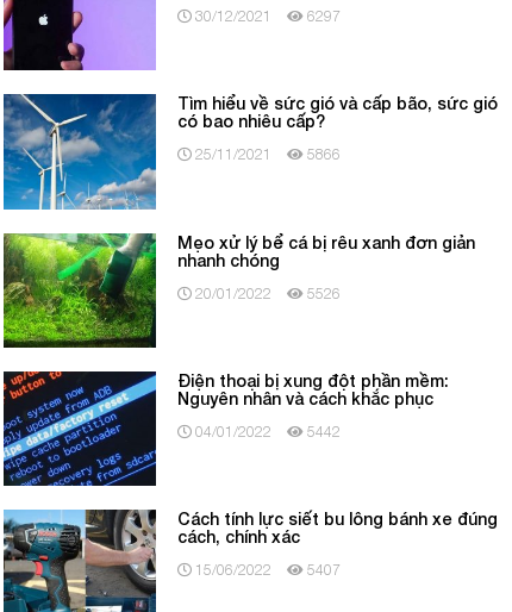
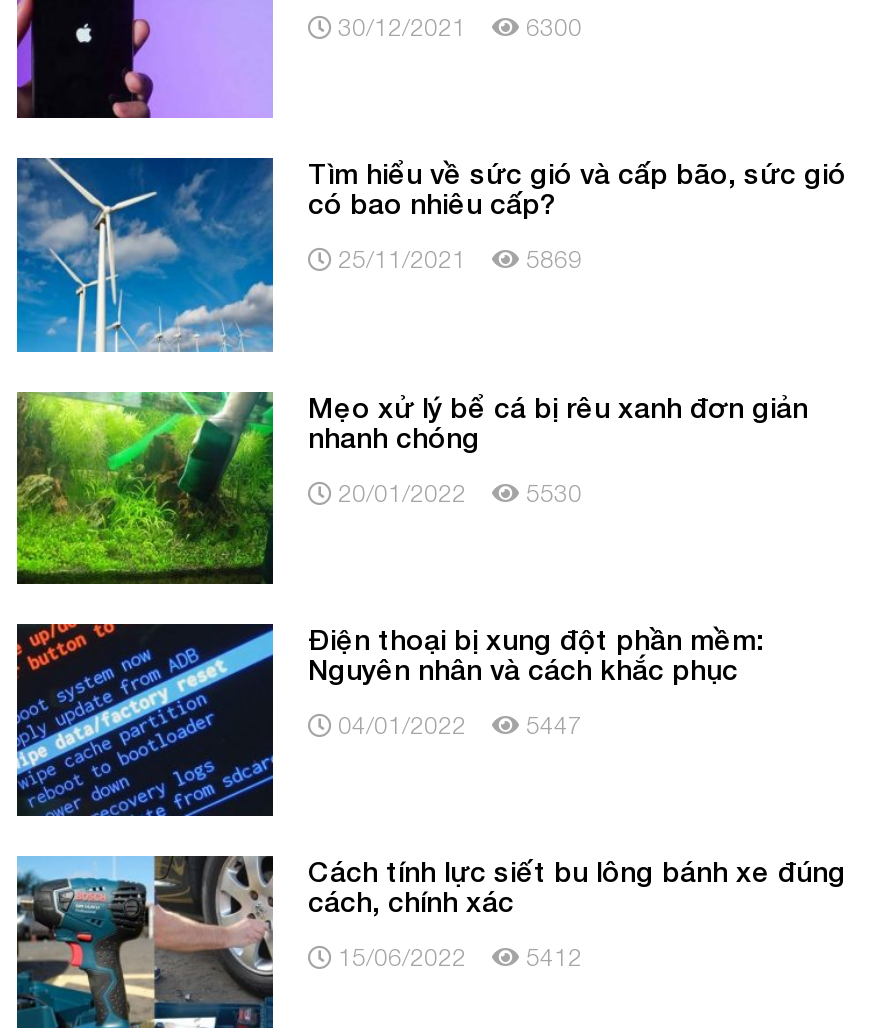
- 30/12/2021 6297
+ 30/12/2021 6300

- 25/11/2021 5866
+ 25/11/2021 5869

- 20/01/2022 5526
+ 20/01/2022 5530

- 04/01/2022 5442
+ 04/01/2022 5447

- 15/06/2022 5407
+ 15/06/2022 5412
